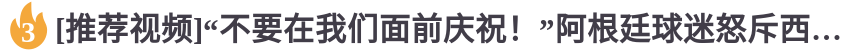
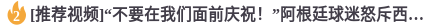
- 3
+ 2
